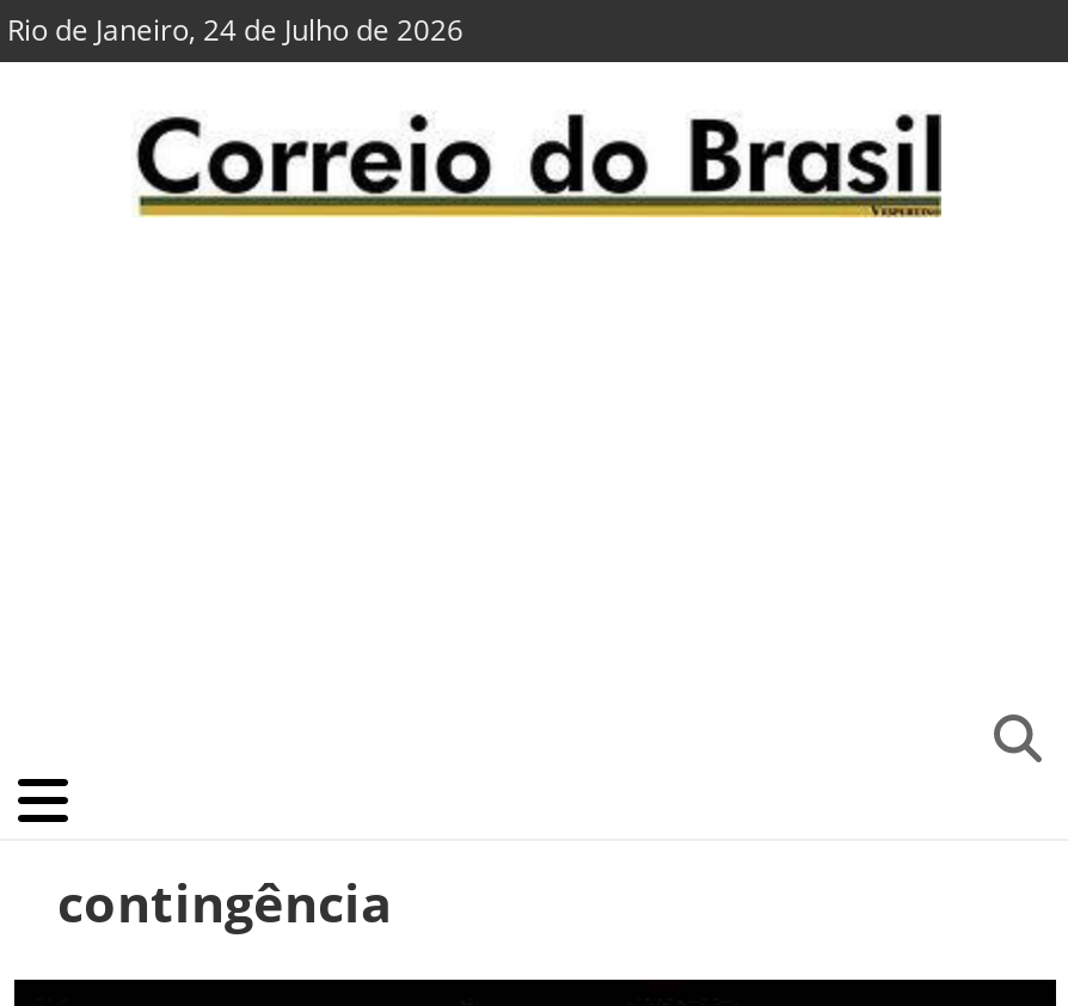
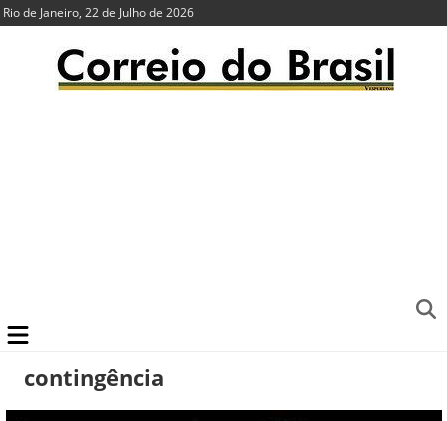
- Rio de Janeiro, 24 de Julho de 2026
+ Rio de Janeiro, 22 de Julho de 2026
